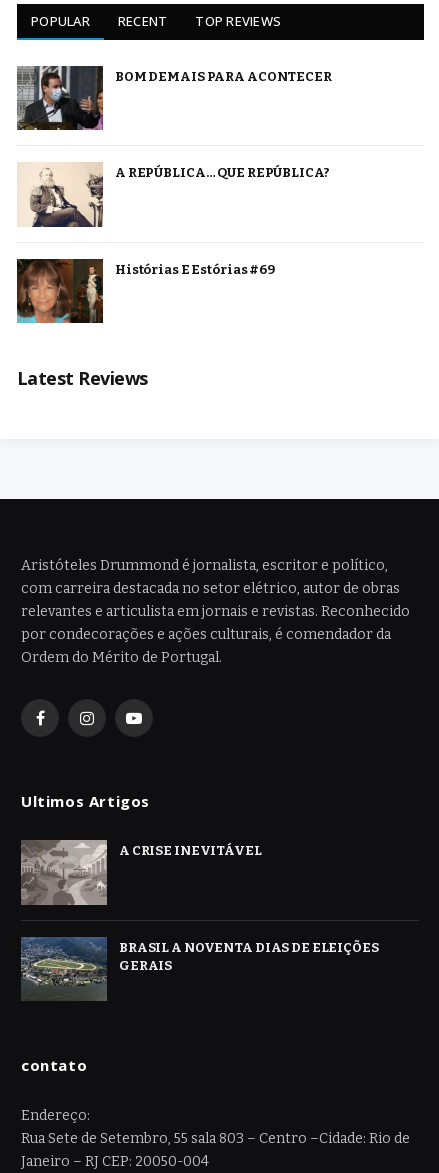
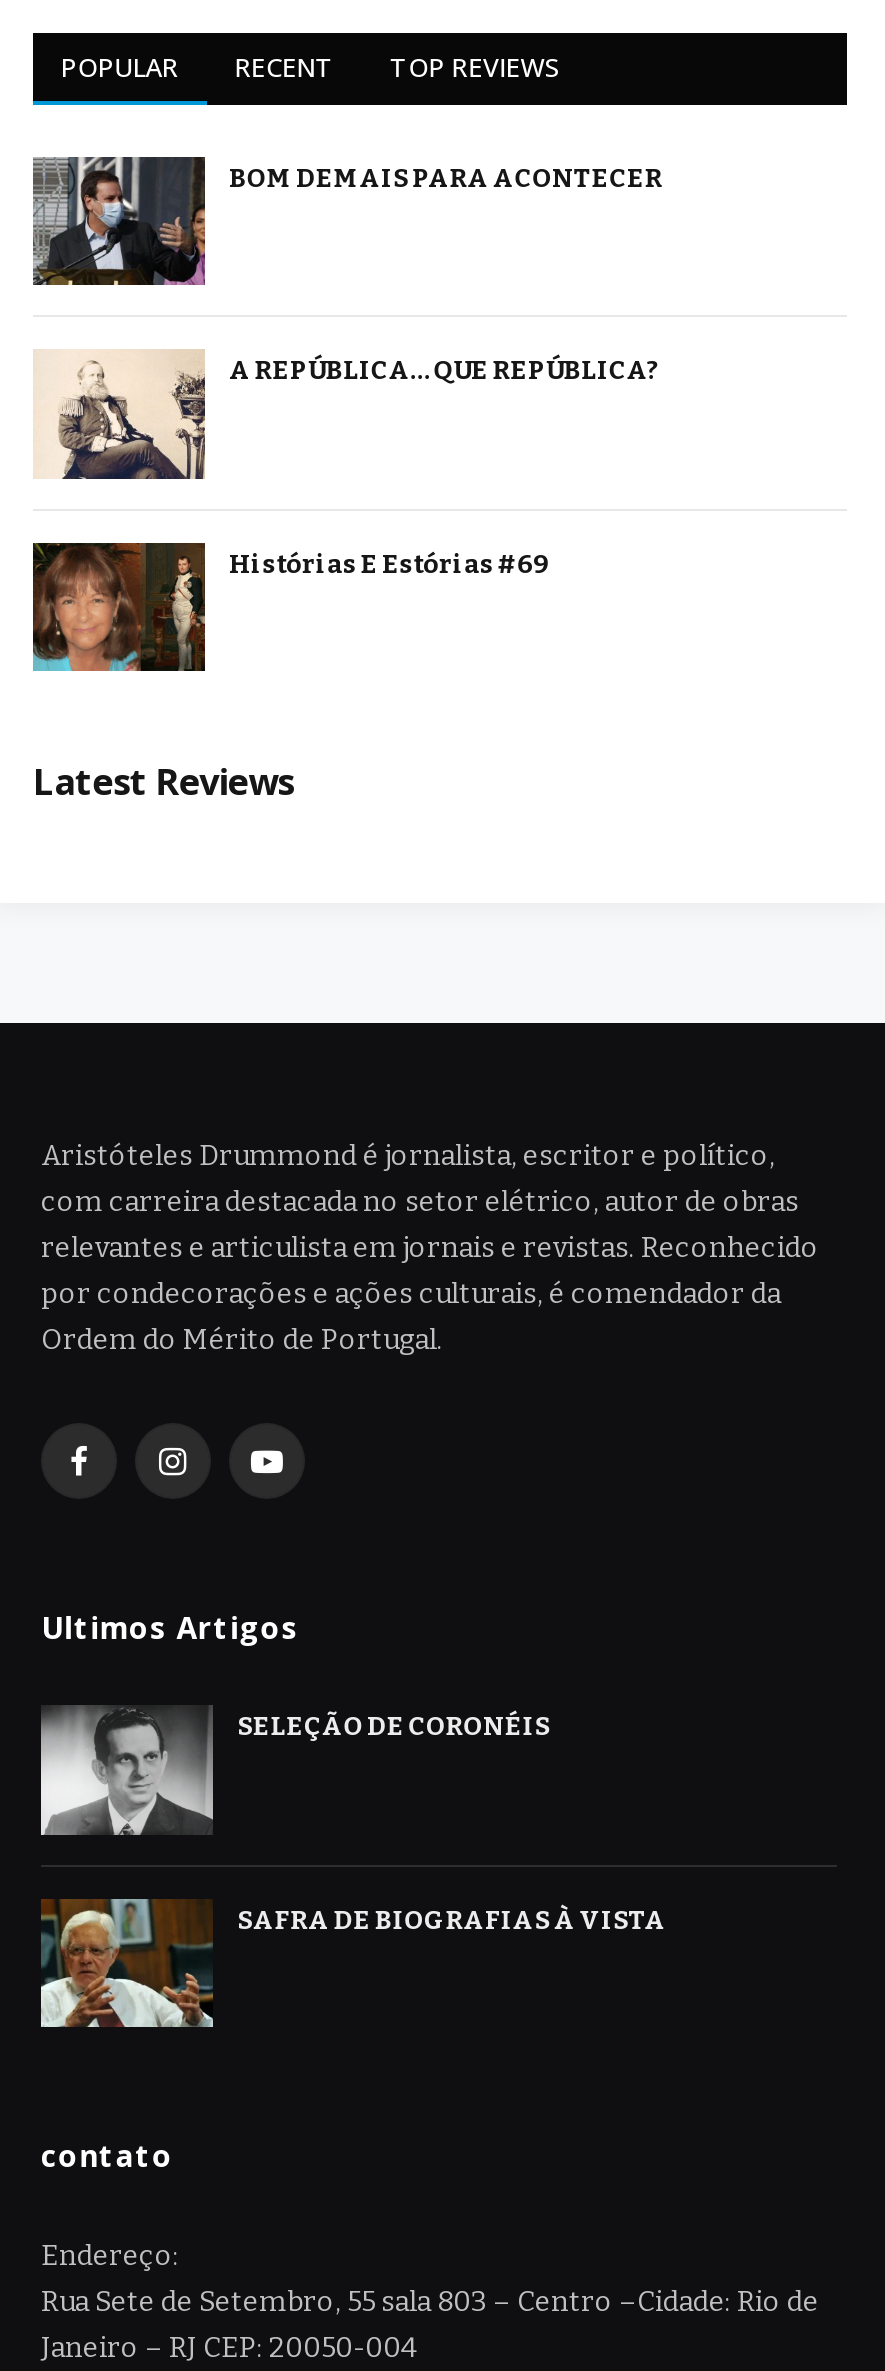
- [image]
- A CRISE INEVITÁVEL
+ [image]
+ SELEÇÃO DE CORONÉIS

- [image]
- BRASIL A NOVENTA DIAS DE ELEIÇÕES
- GERAIS
+ [image]
+ SAFRA DE BIOGRAFIAS À VISTA
